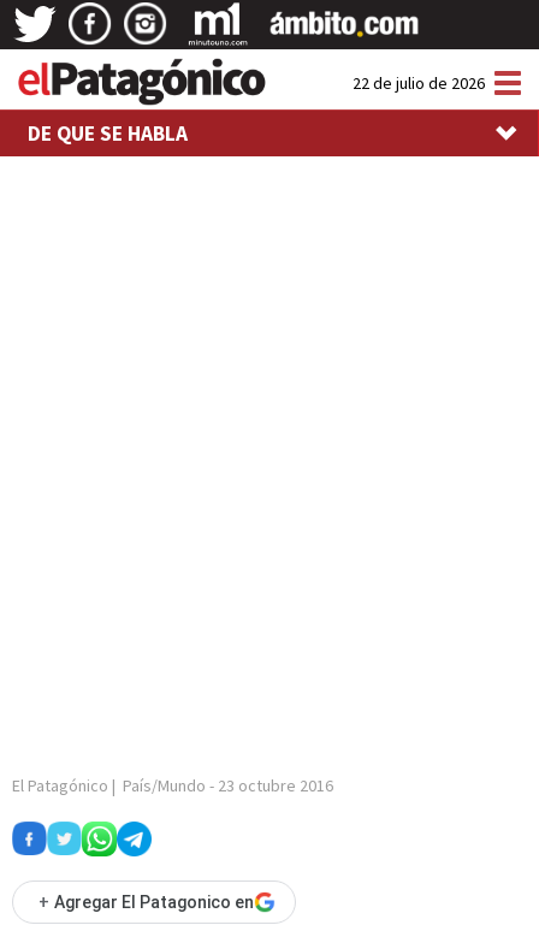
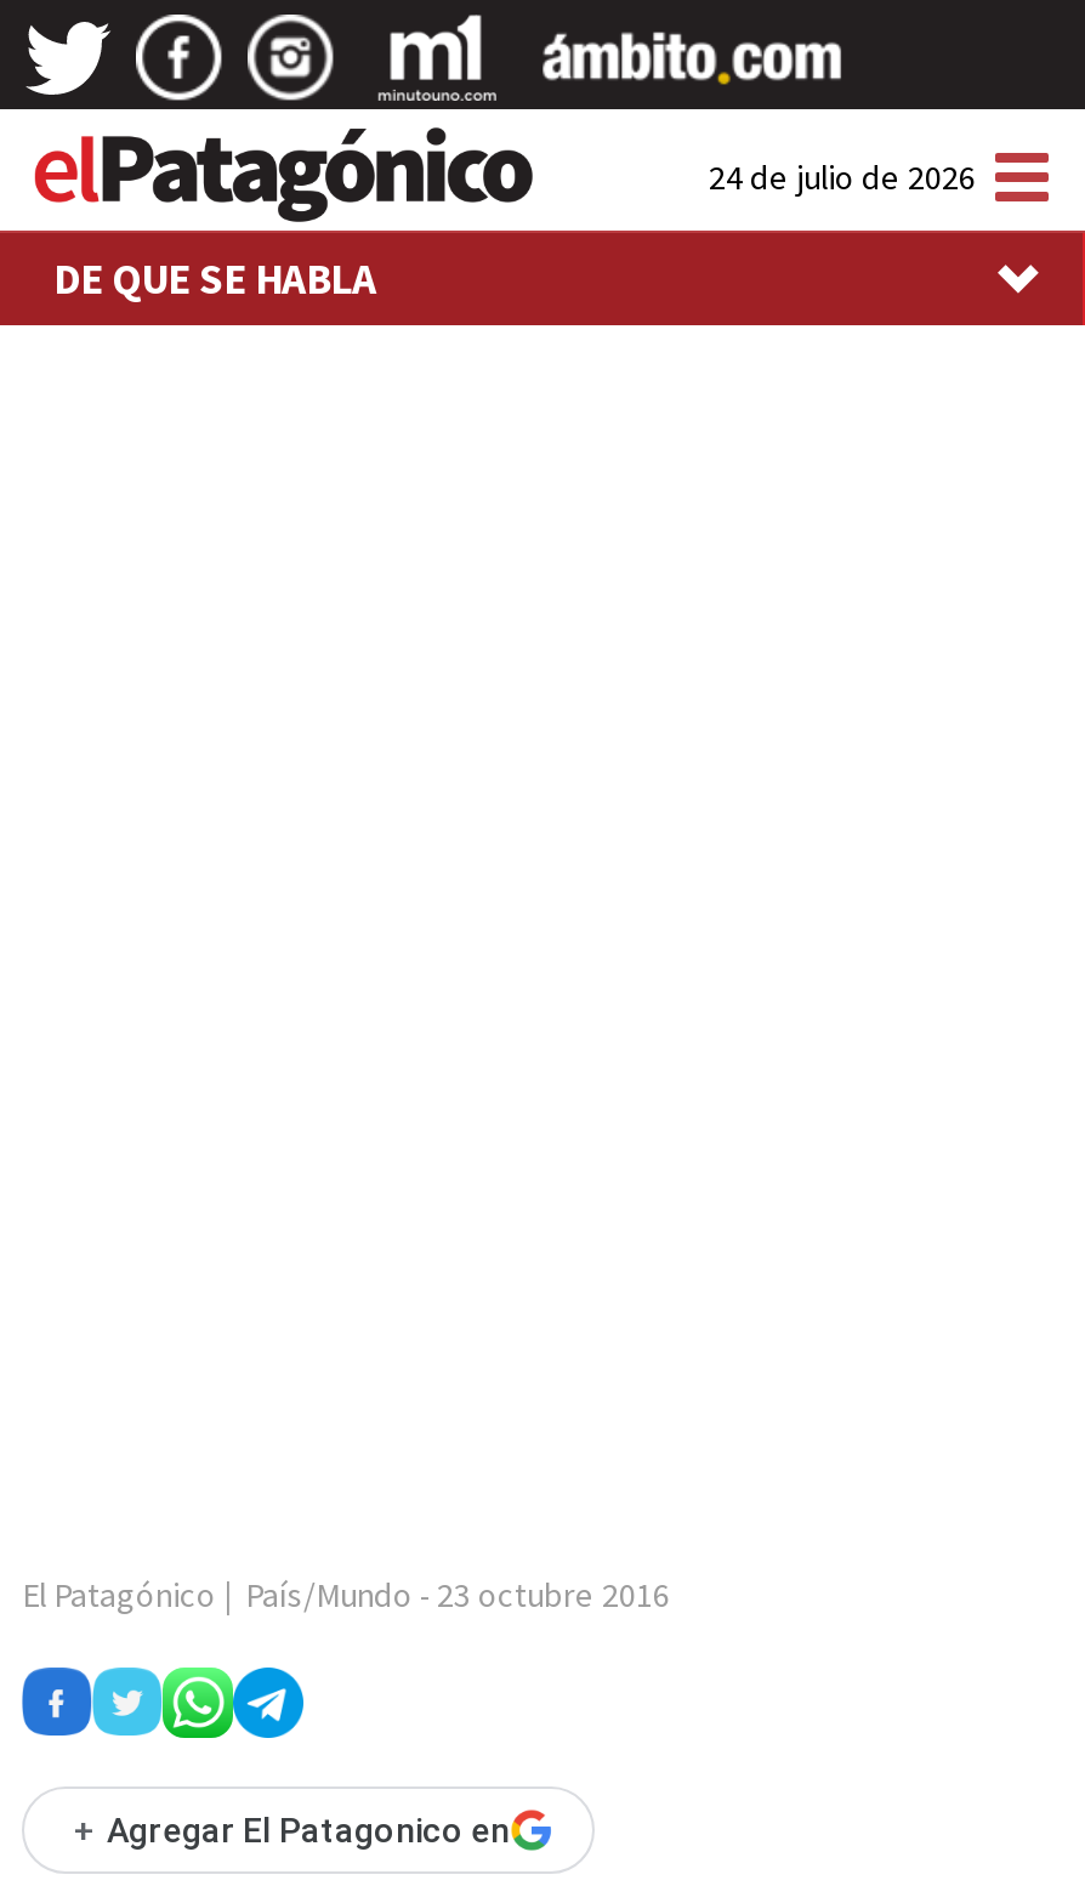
- 22 de julio de 2026
+ 24 de julio de 2026
